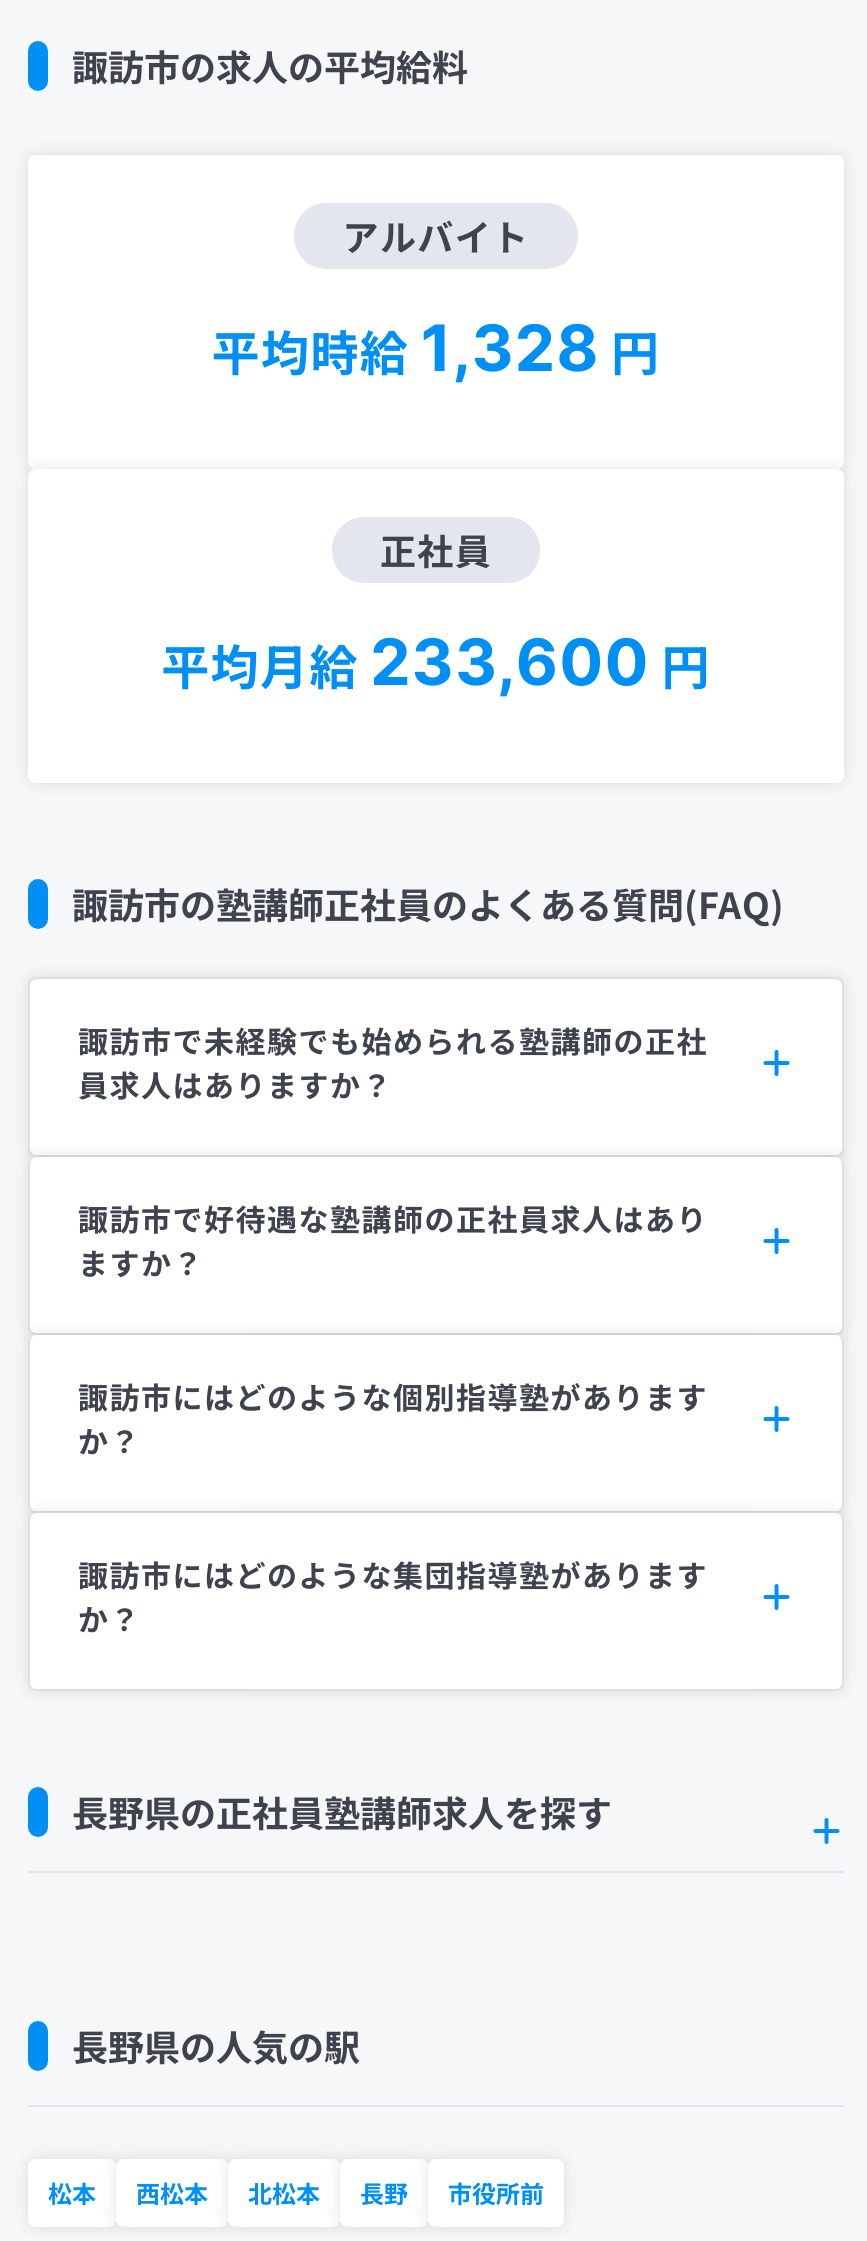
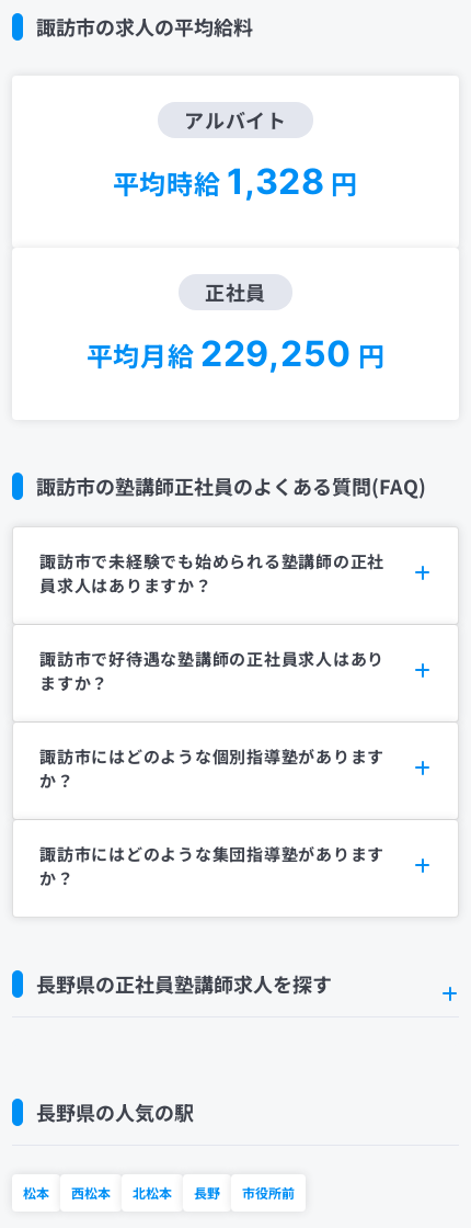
- 平均月給233,600円
+ 平均月給229,250円
